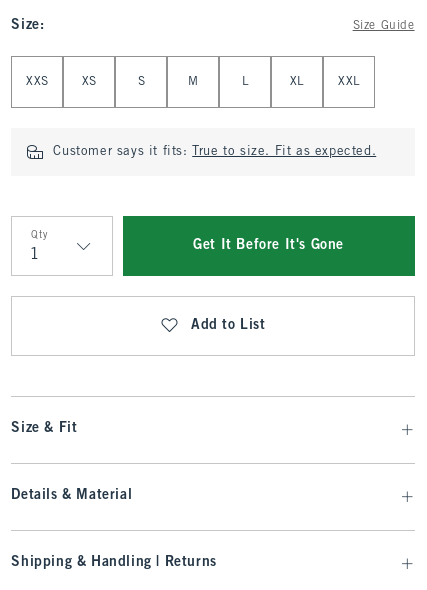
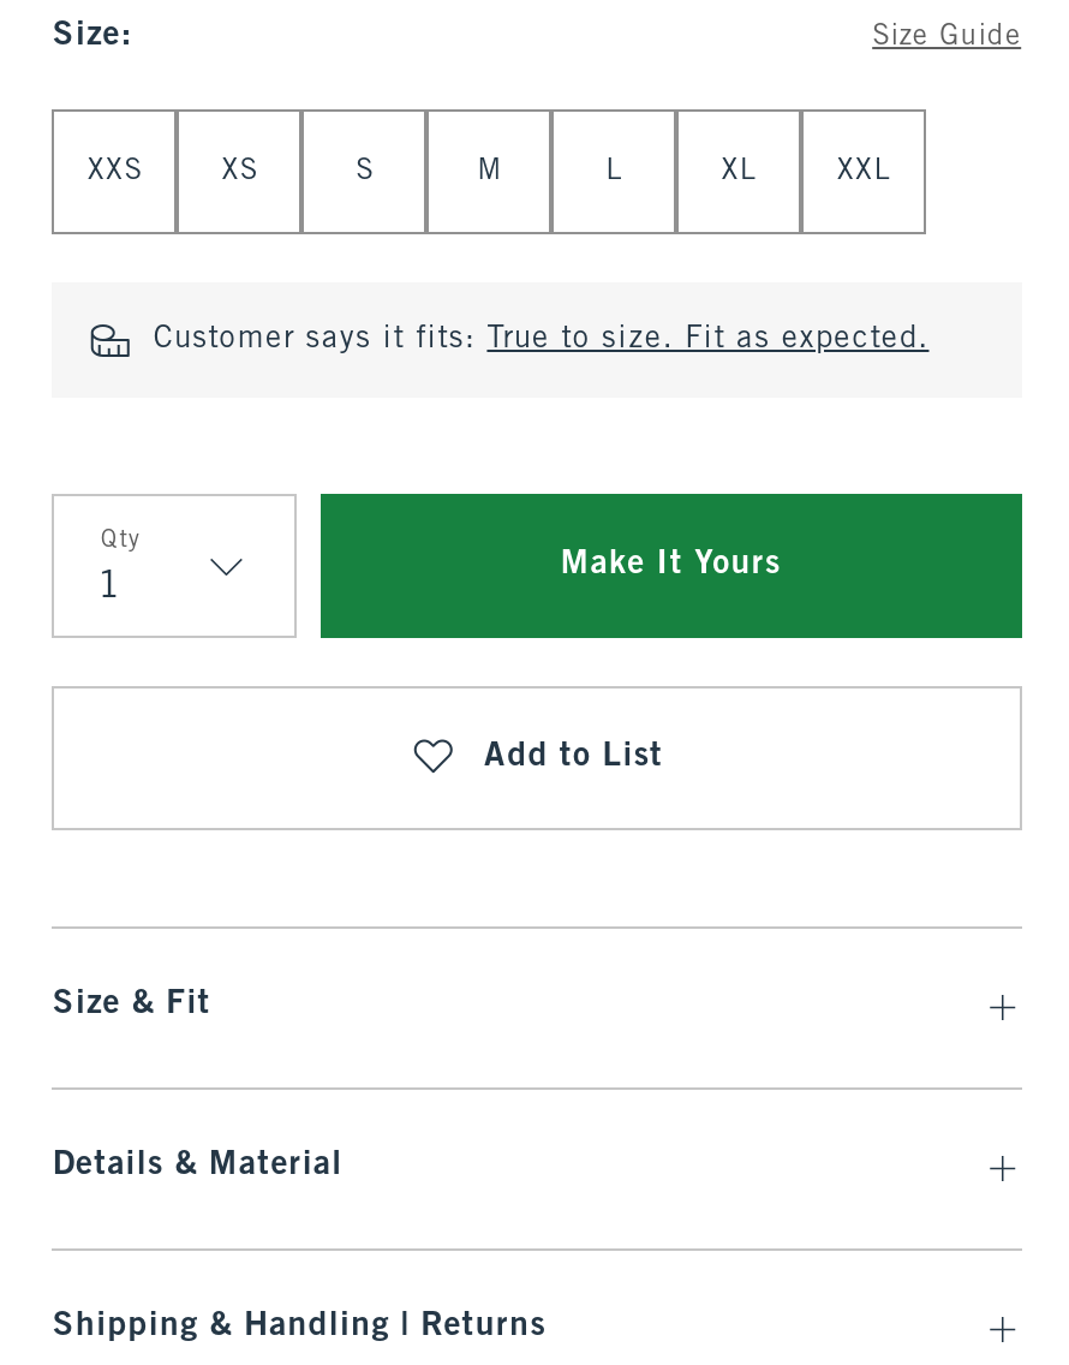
- Get It Before It's Gone
+ Make It Yours
